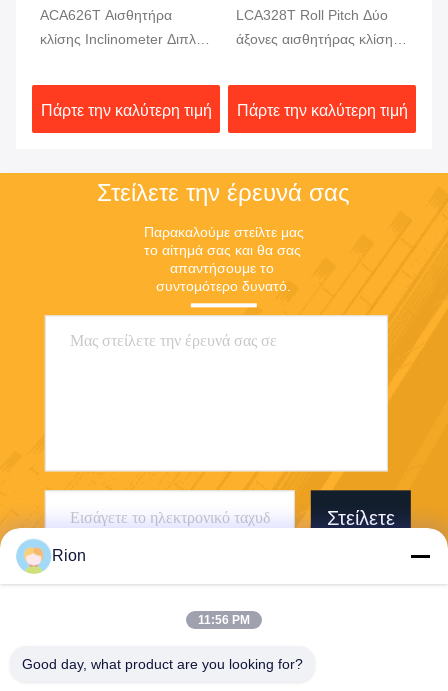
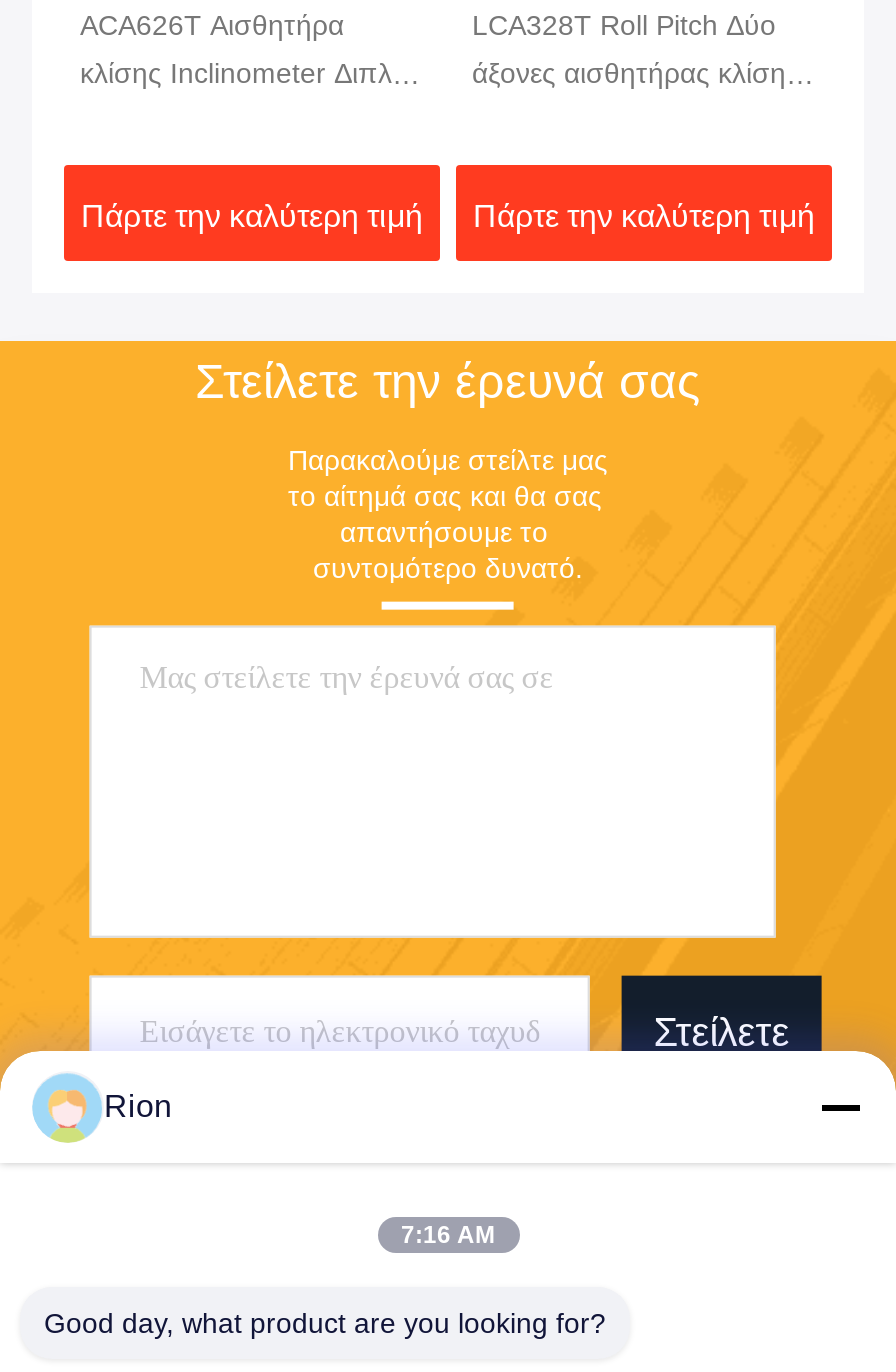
- 11:56 PM
+ 7:16 AM
